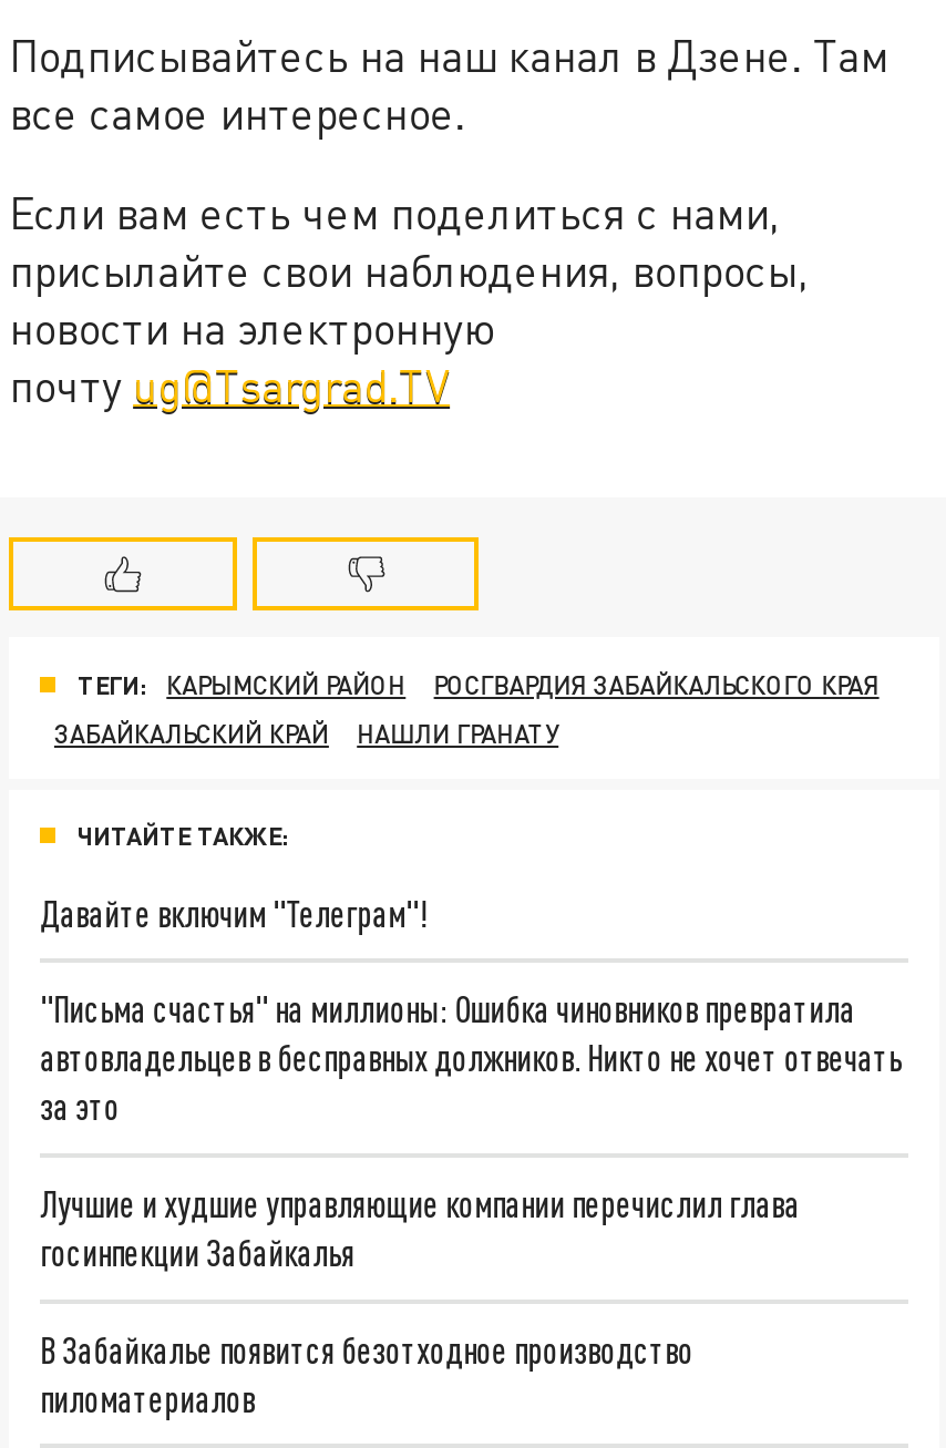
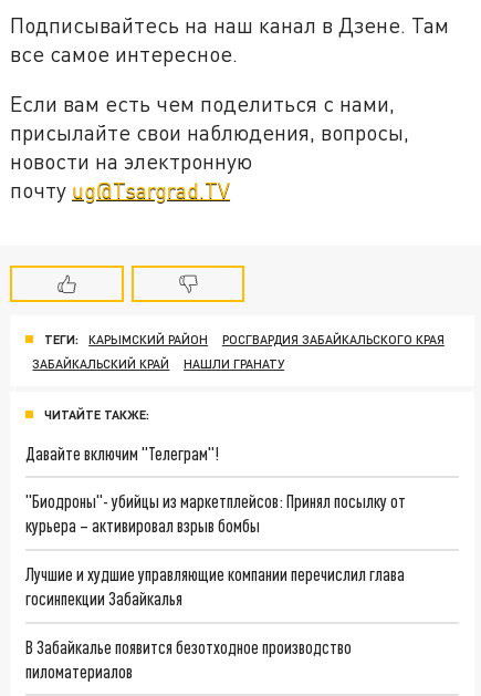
- "Письма счастья" на миллионы: Ошибка чиновников превратила
- автовладельцев в бесправных должников. Никто не хочет отвечать
- за это
+ "Биодроны"- убийцы из маркетплейсов: Принял посылку от
+ курьера – активировал взрыв бомбы
